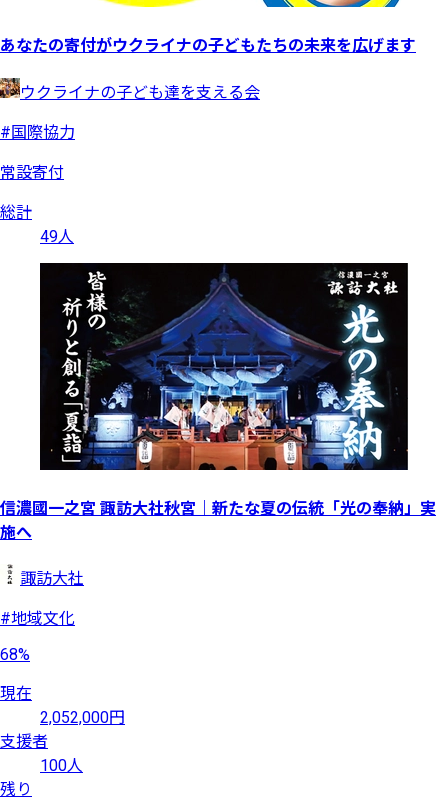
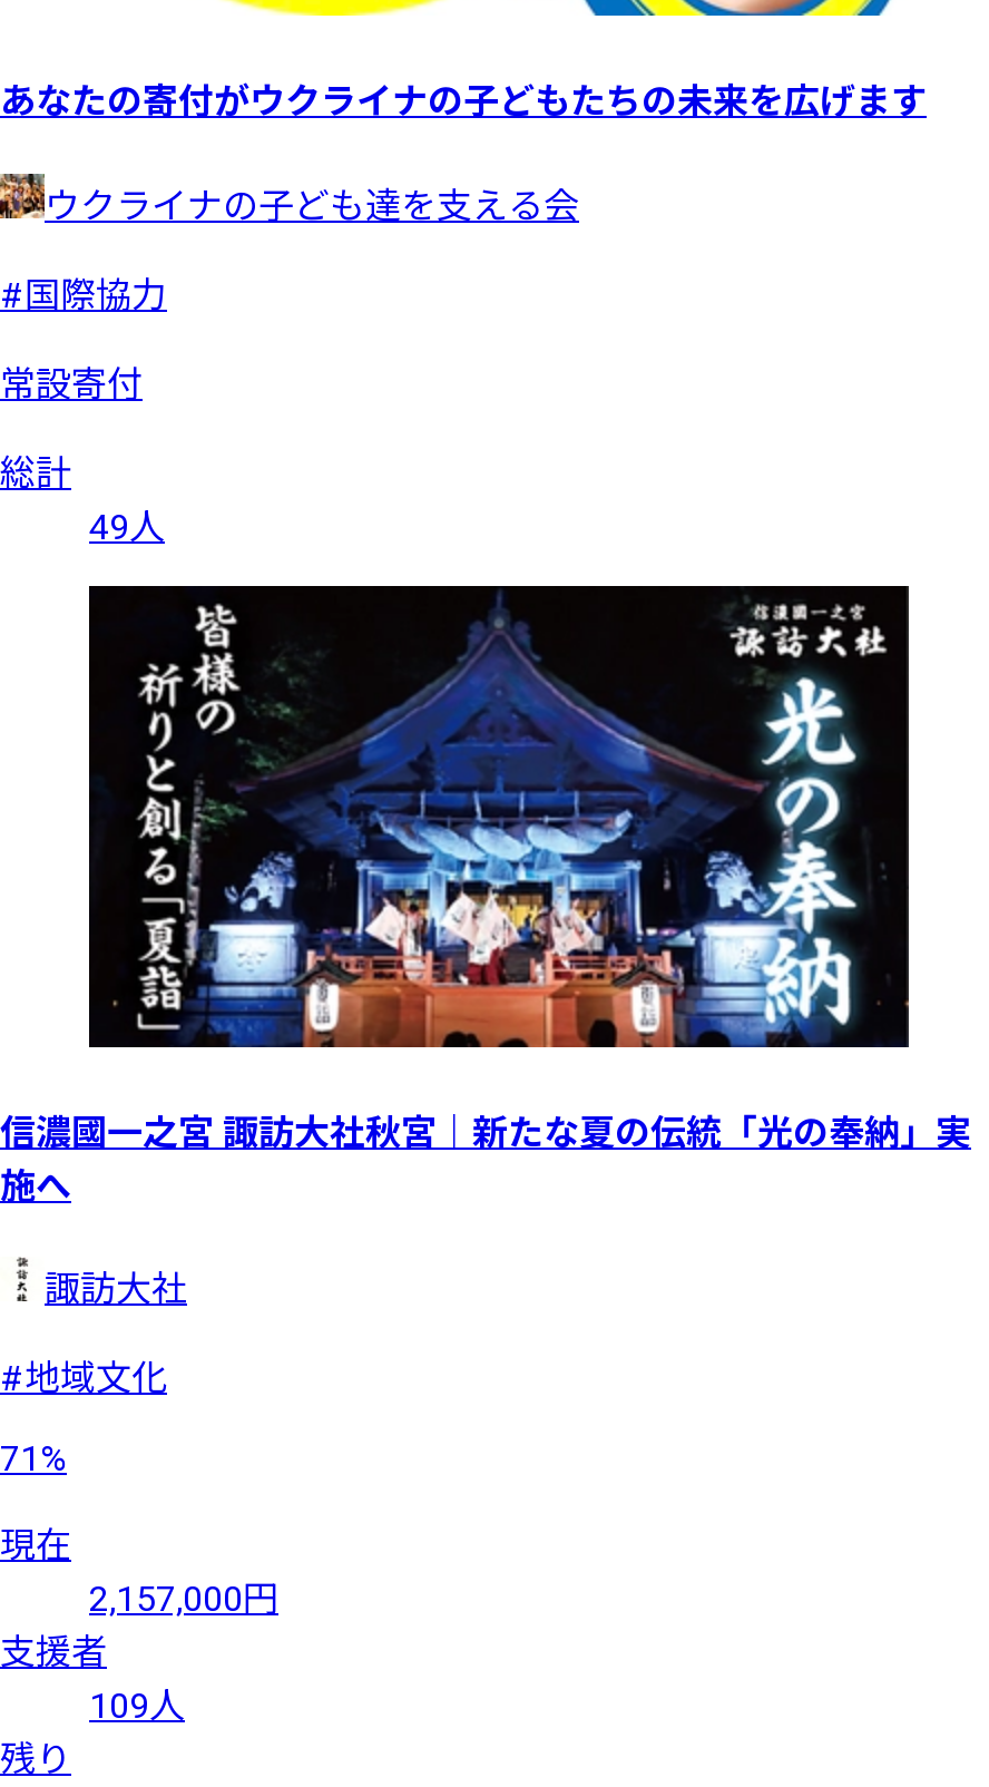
- 68%
+ 71%

- 2,052,000円
+ 2,157,000円

- 100人
+ 109人
